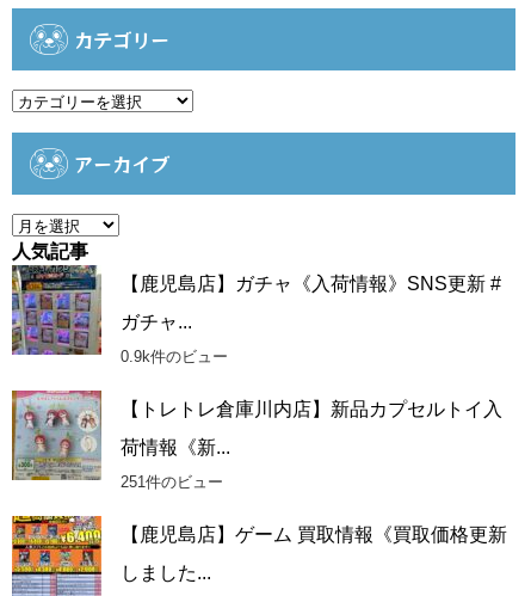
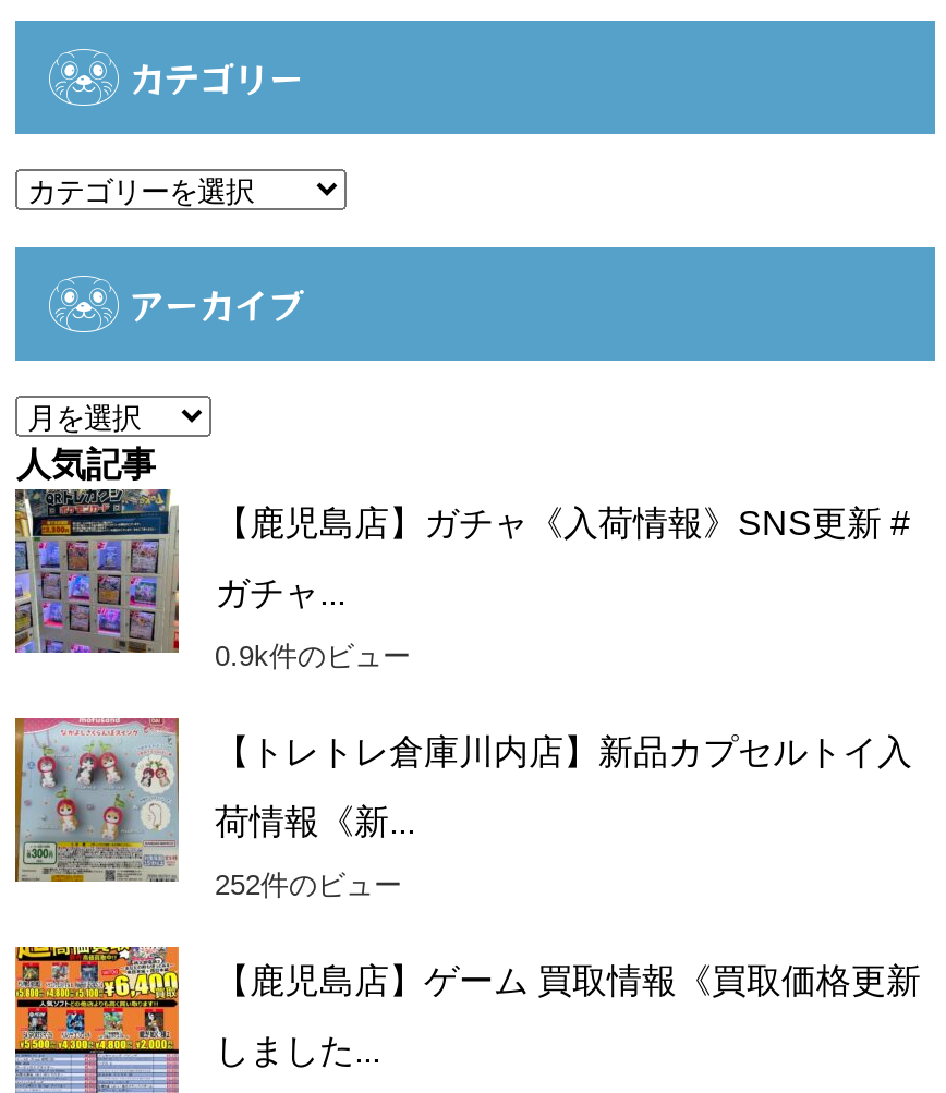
- 251件のビュー
+ 252件のビュー
